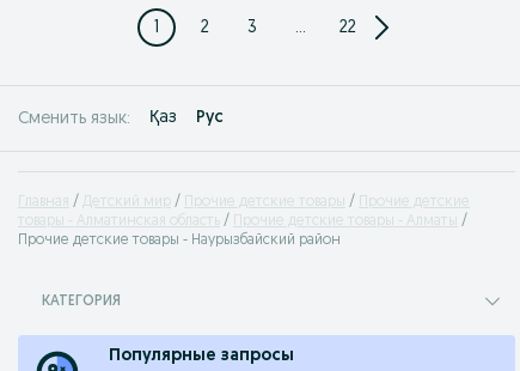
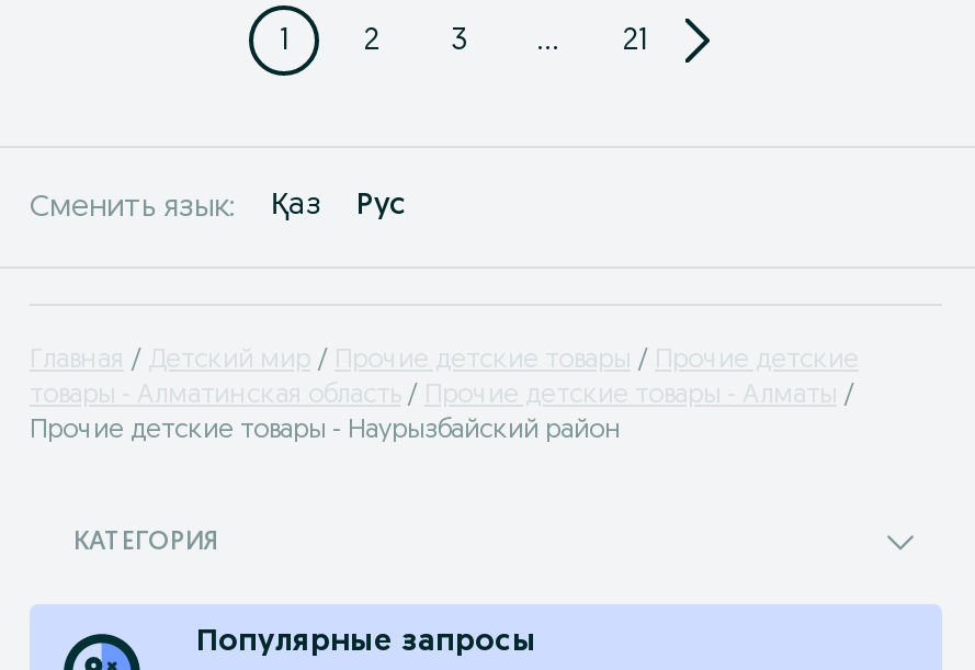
- 22
+ 21
